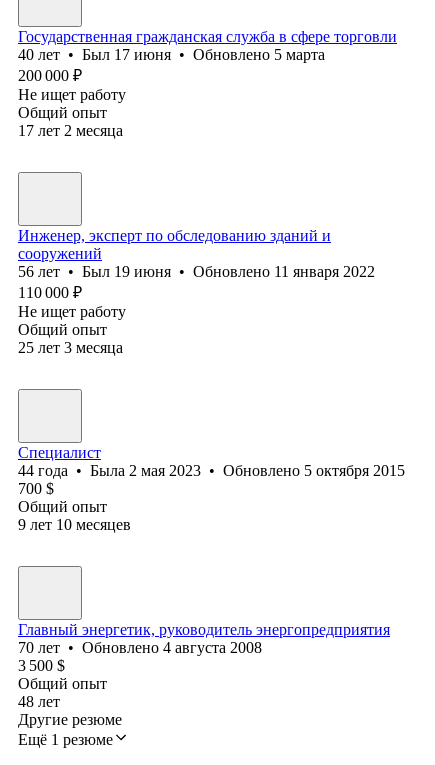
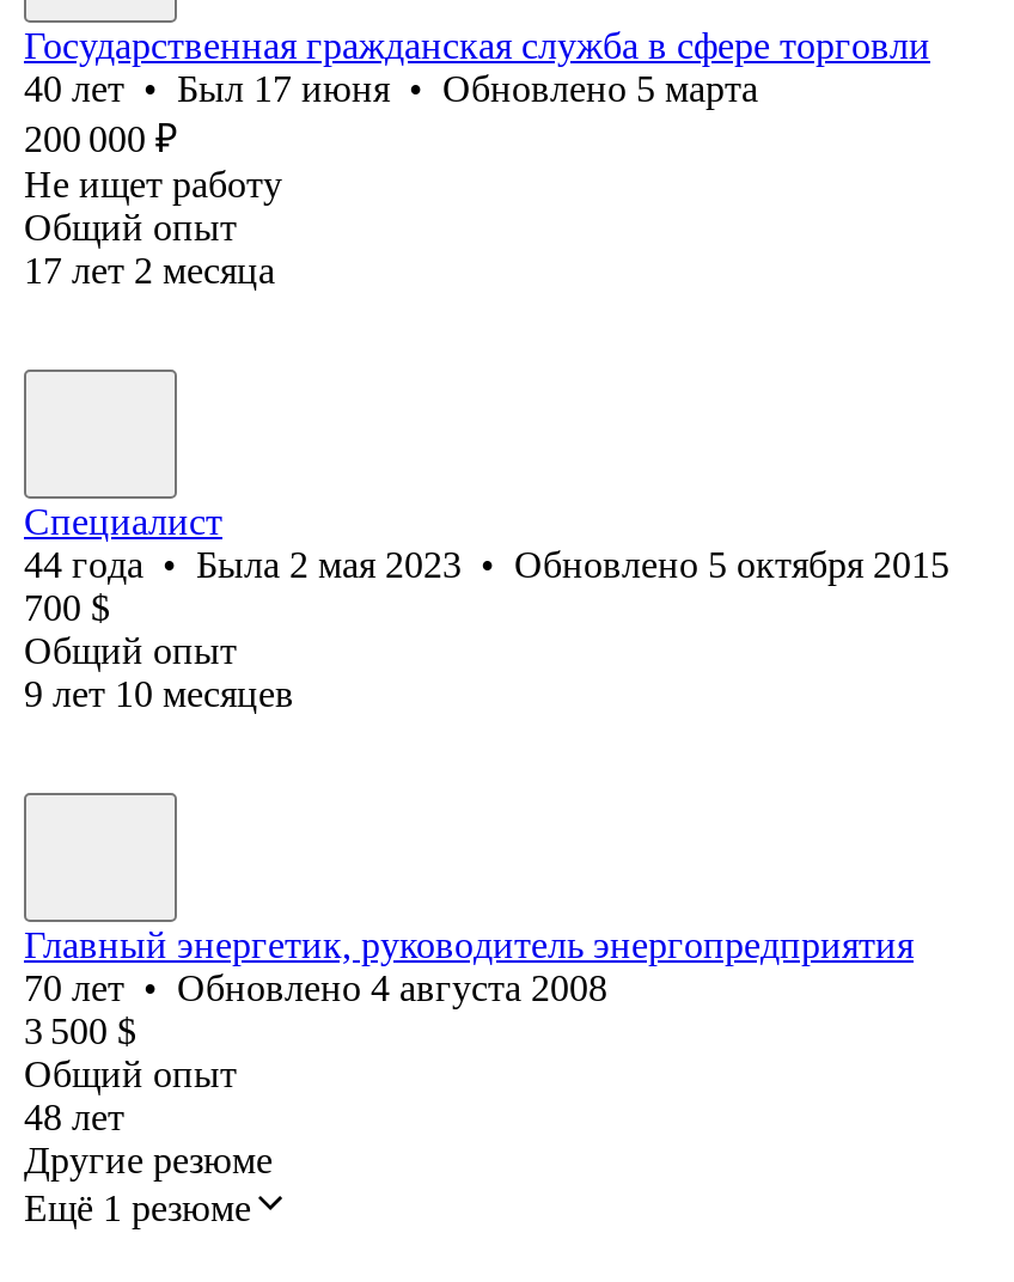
- Инженер, эксперт по обследованию зданий и
- сооружений
- 56 лет • Был 19 июня • Обновлено 11 января 2022
- 110 000 ₽
- Не ищет работу
- Общий опыт
- 25 лет 3 месяца
